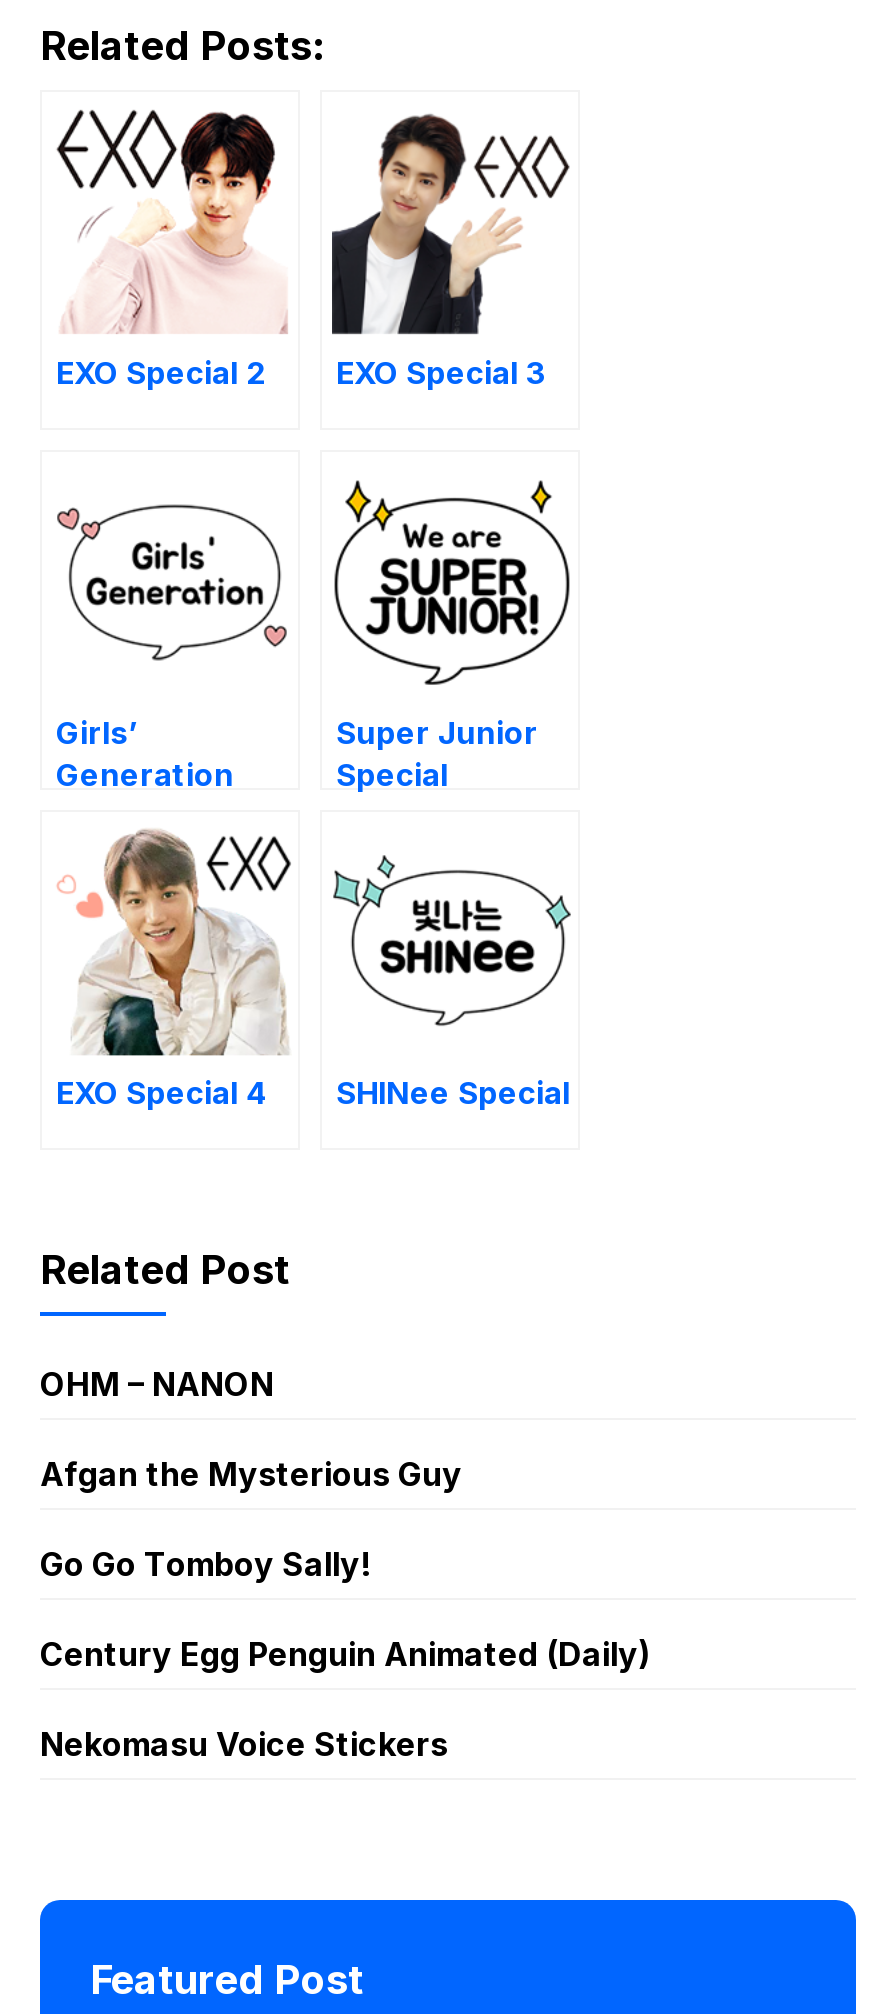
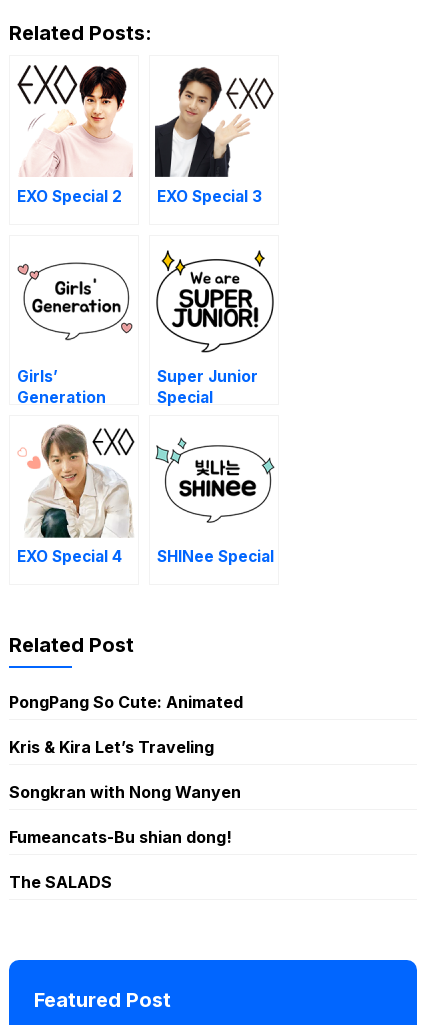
- OHM – NANON
+ PongPang So Cute: Animated

- Afgan the Mysterious Guy
+ Kris & Kira Let’s Traveling

- Go Go Tomboy Sally!
+ Songkran with Nong Wanyen

- Century Egg Penguin Animated (Daily)
+ Fumeancats-Bu shian dong!

- Nekomasu Voice Stickers
+ The SALADS
